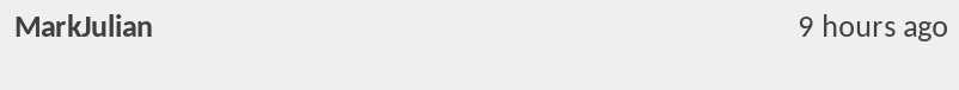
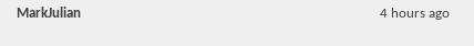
- 9 hours ago
+ 4 hours ago
